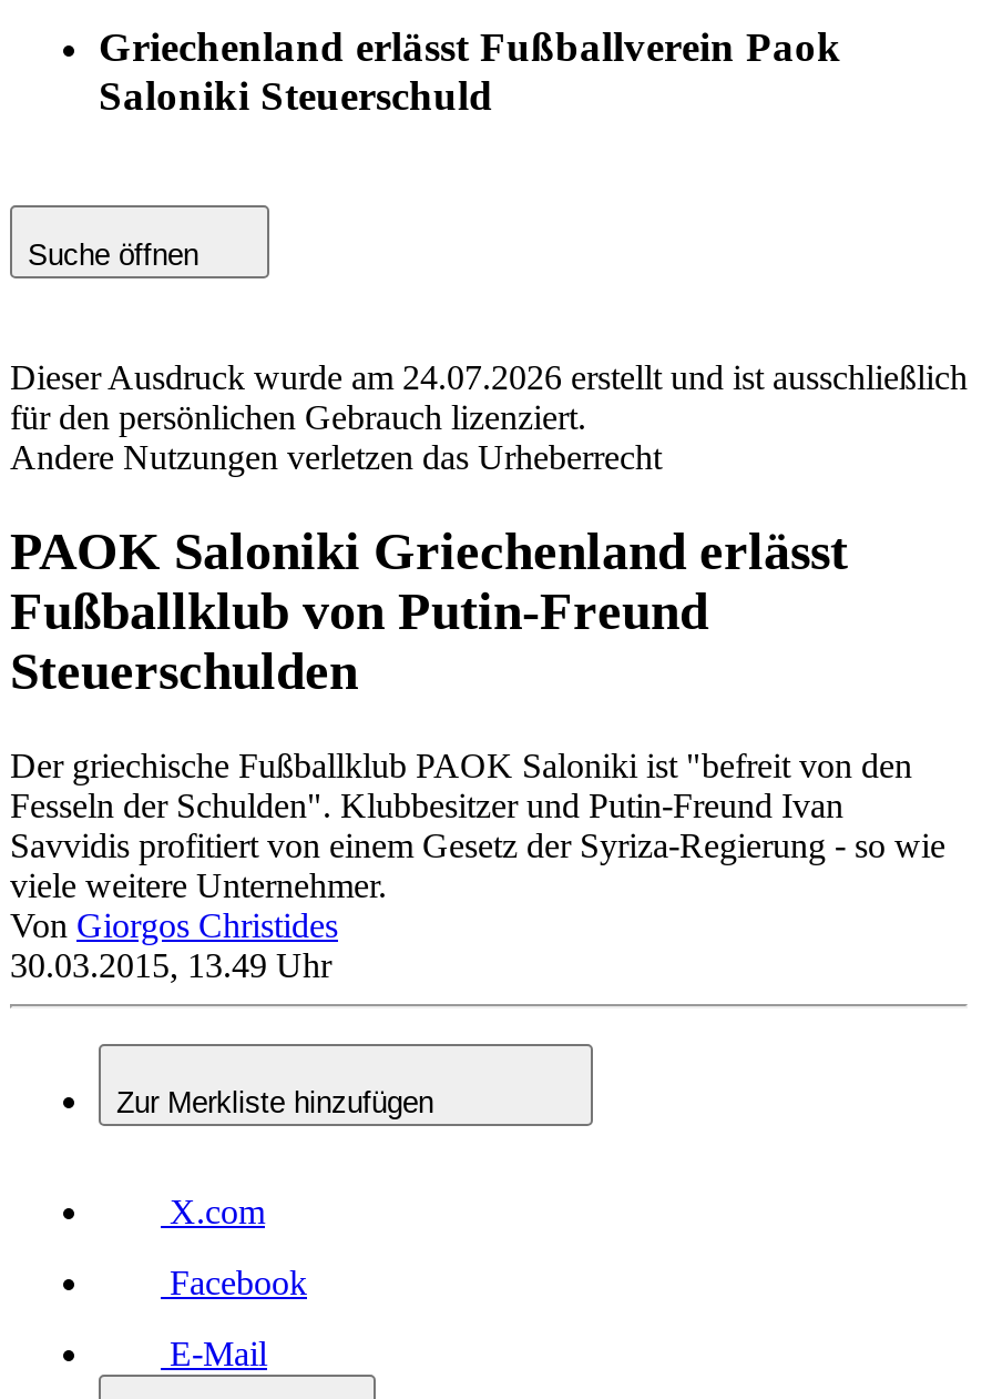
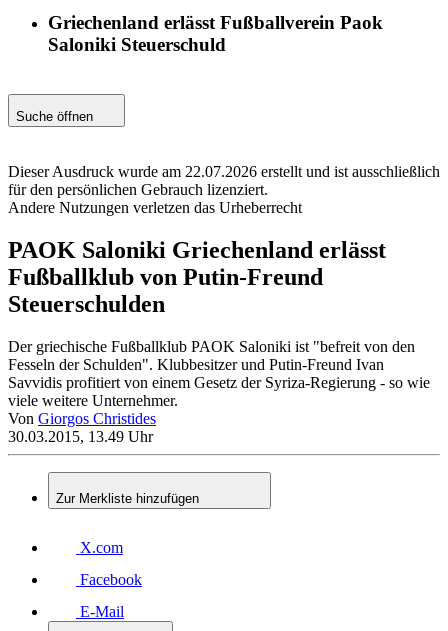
- Dieser Ausdruck wurde am 24.07.2026 erstellt und ist ausschließlich
+ Dieser Ausdruck wurde am 22.07.2026 erstellt und ist ausschließlich
